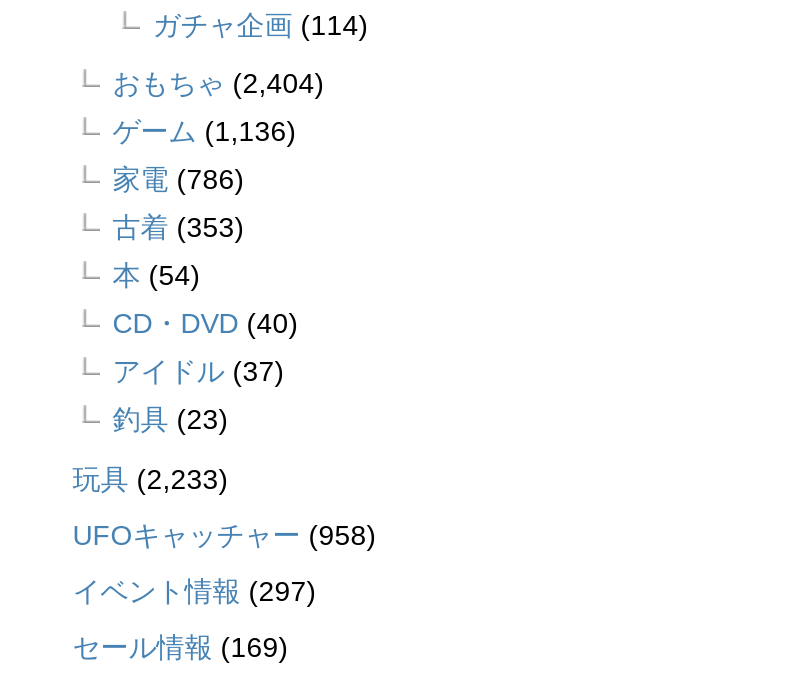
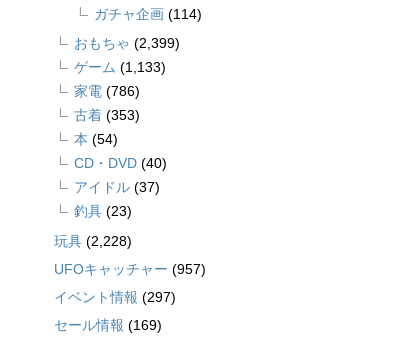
- おもちゃ(2,404)
+ おもちゃ(2,399)

- ゲーム(1,136)
+ ゲーム(1,133)

- 玩具(2,233)
+ 玩具(2,228)

- UFOキャッチャー(958)
+ UFOキャッチャー(957)
